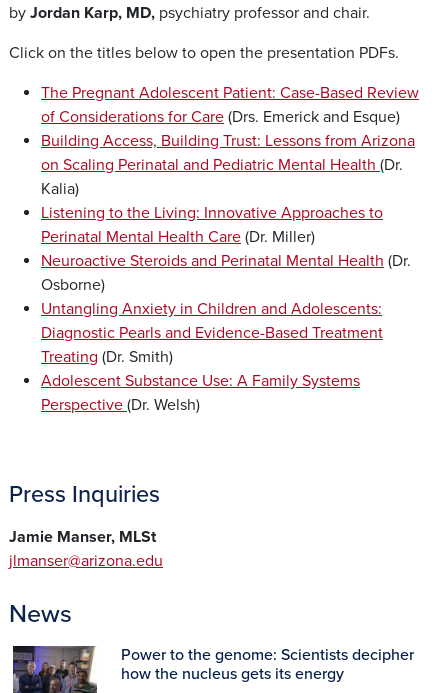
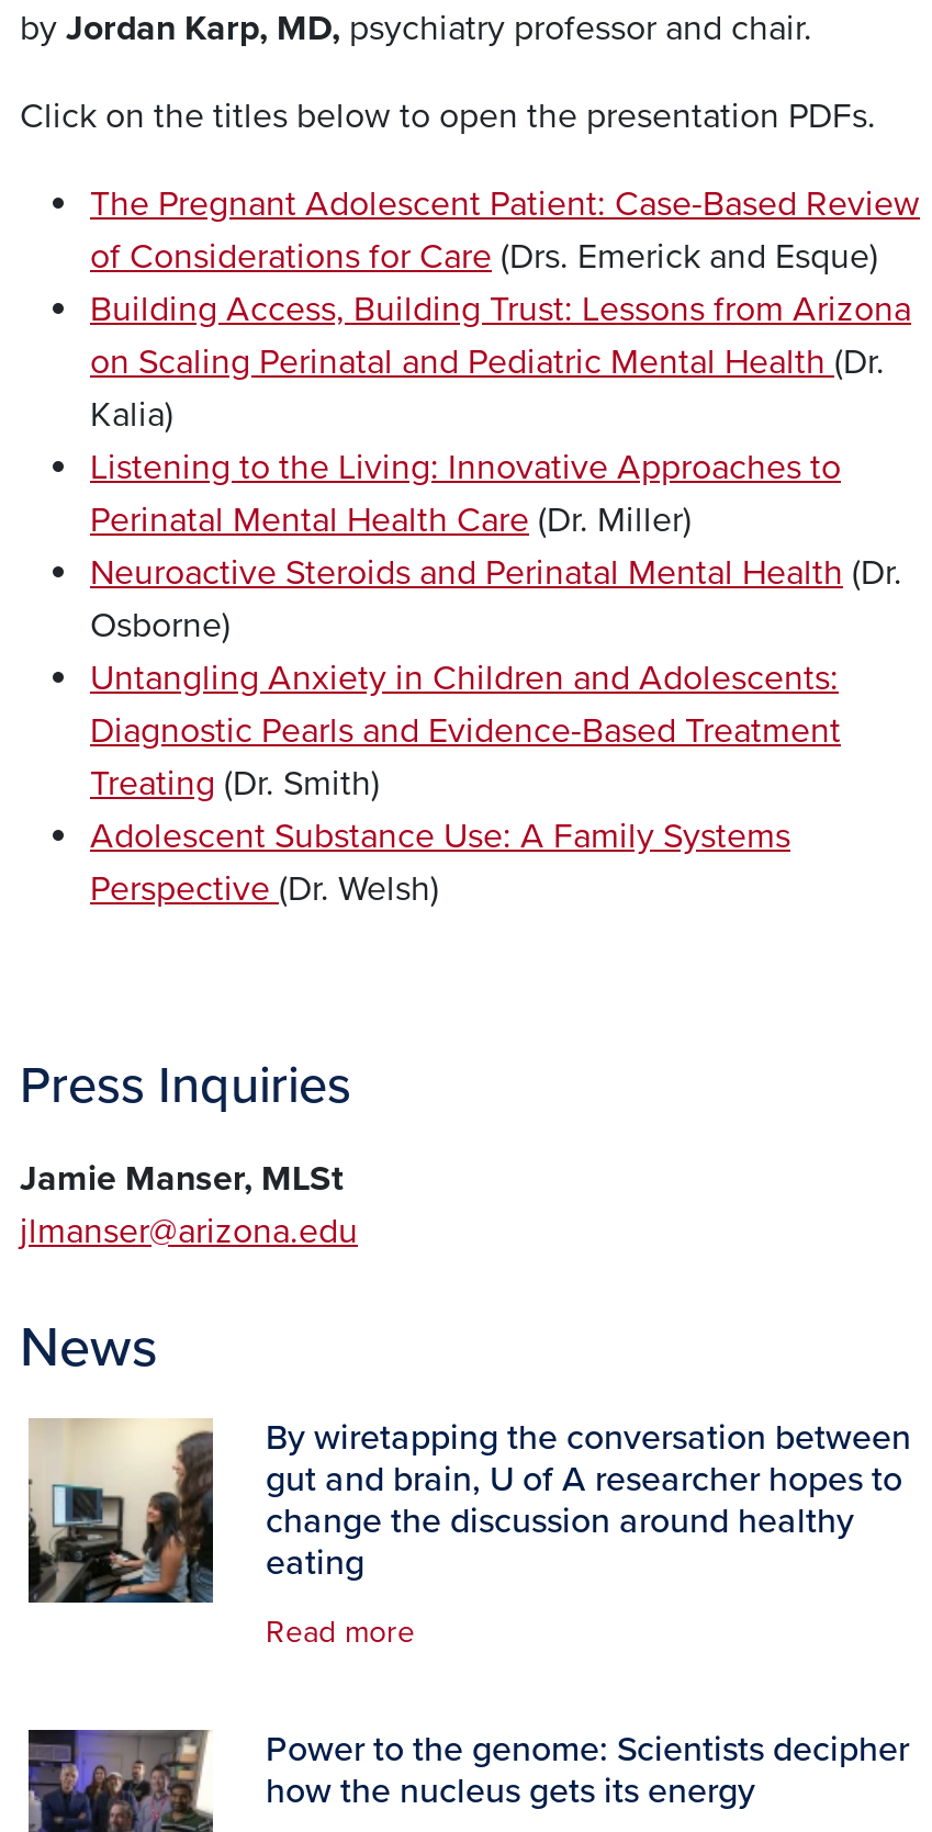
+ [image]
+ By wiretapping the conversation between
+ gut and brain, U of A researcher hopes to
+ change the discussion around healthy
+ eating
+ Read more
